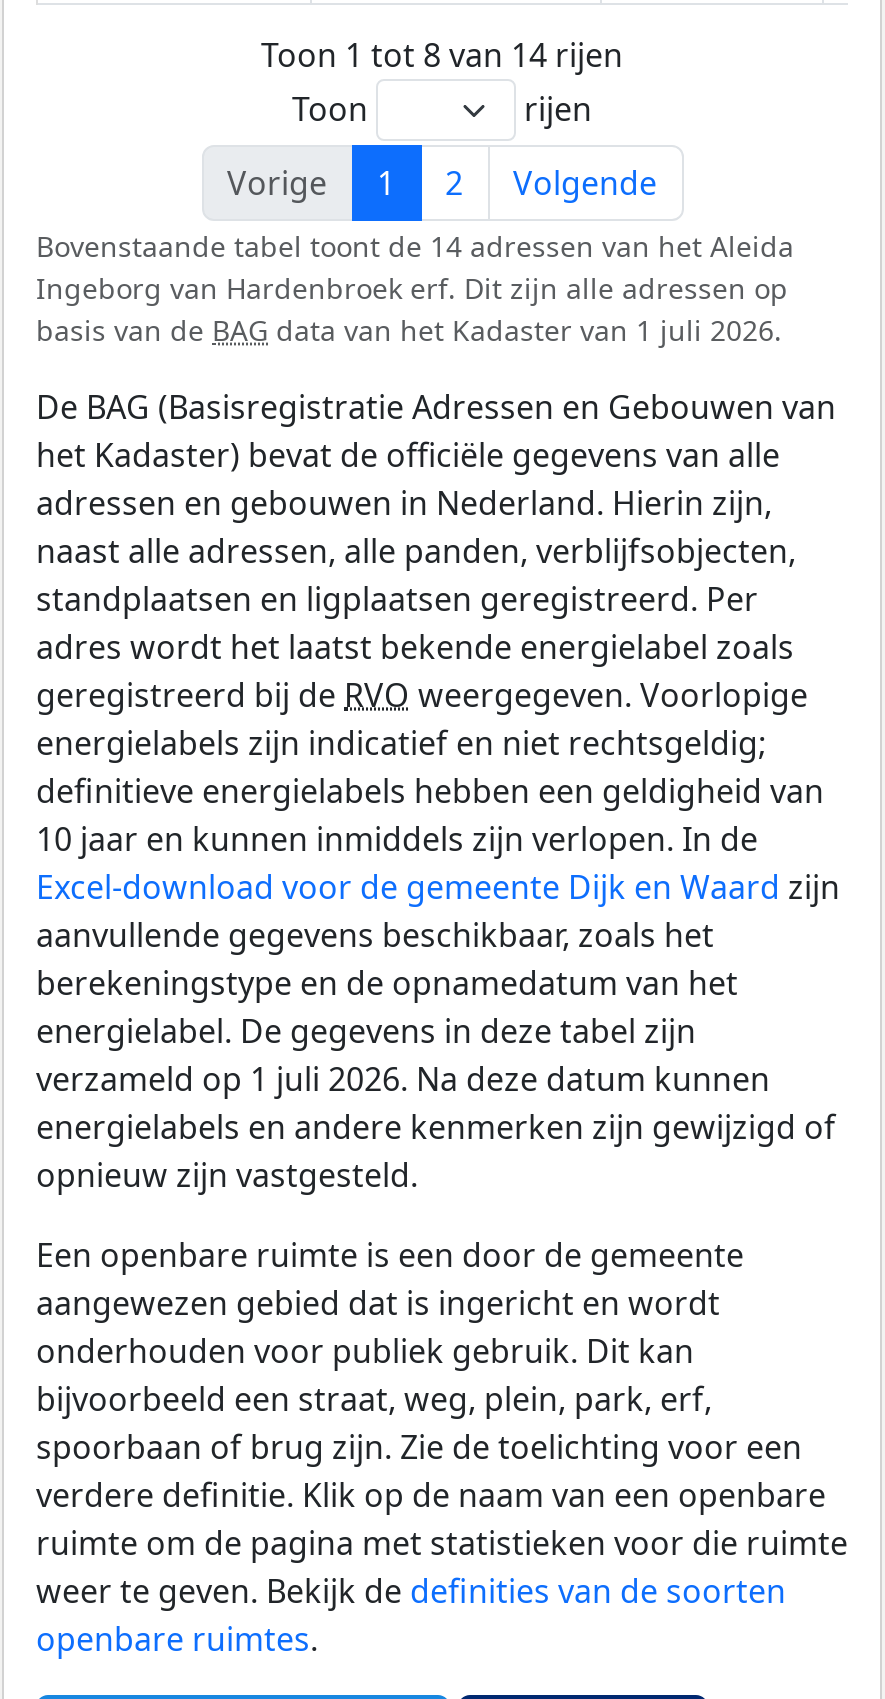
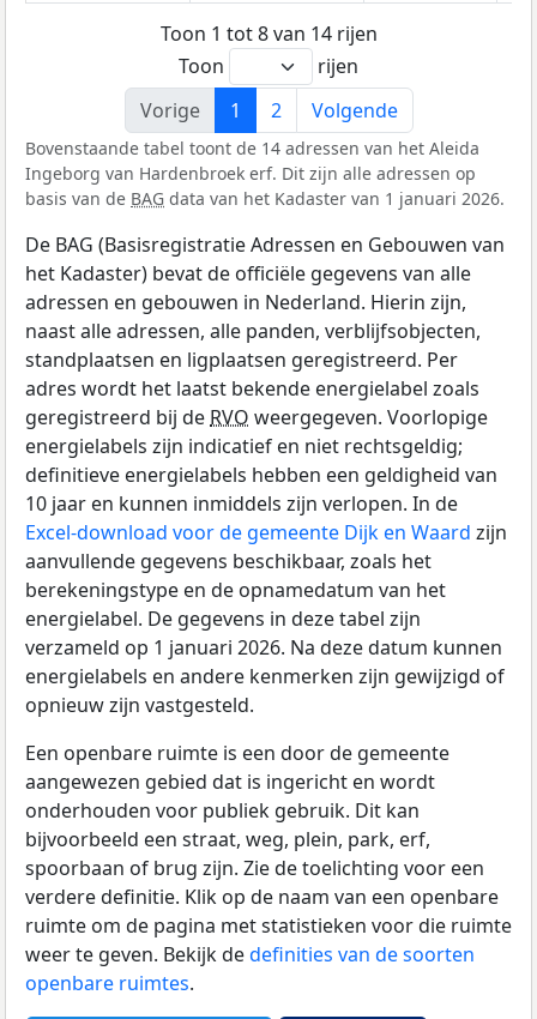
- basis van de BAG data van het Kadaster van 1 juli 2026.
+ basis van de BAG data van het Kadaster van 1 januari 2026.

- verzameld op 1 juli 2026. Na deze datum kunnen
+ verzameld op 1 januari 2026. Na deze datum kunnen
